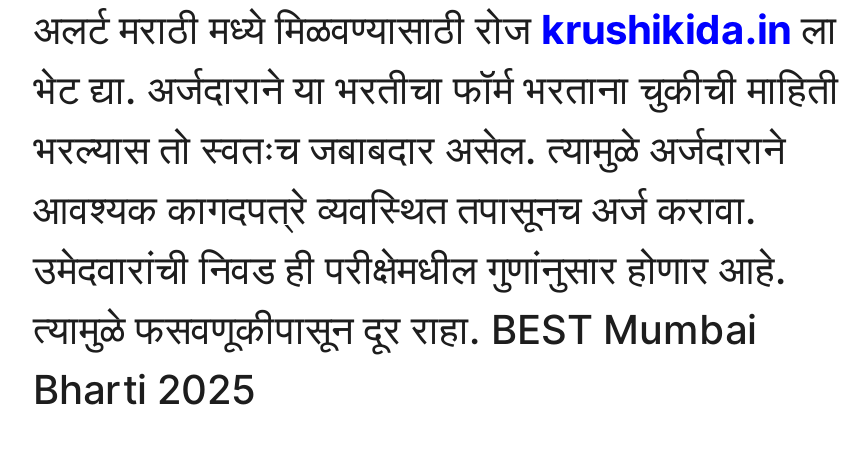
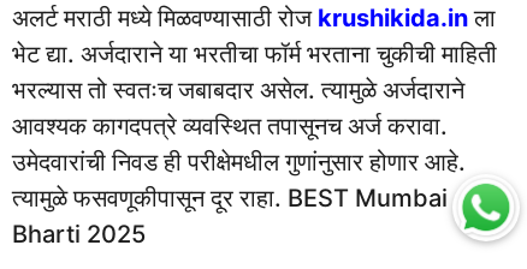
+ [image]
